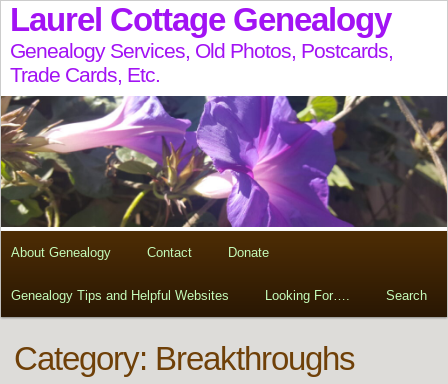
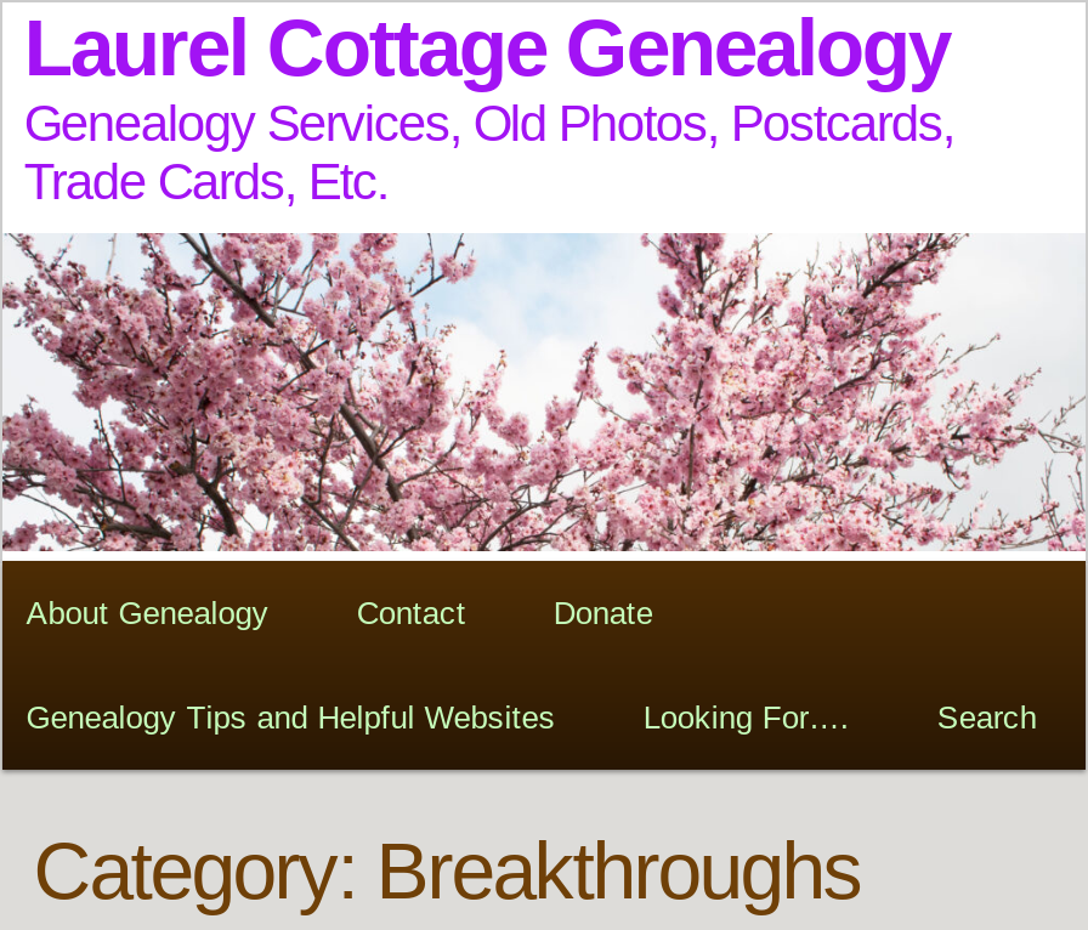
- [image]
+ [image]
